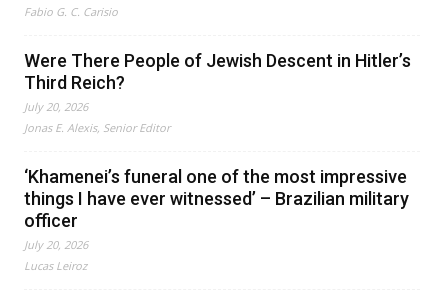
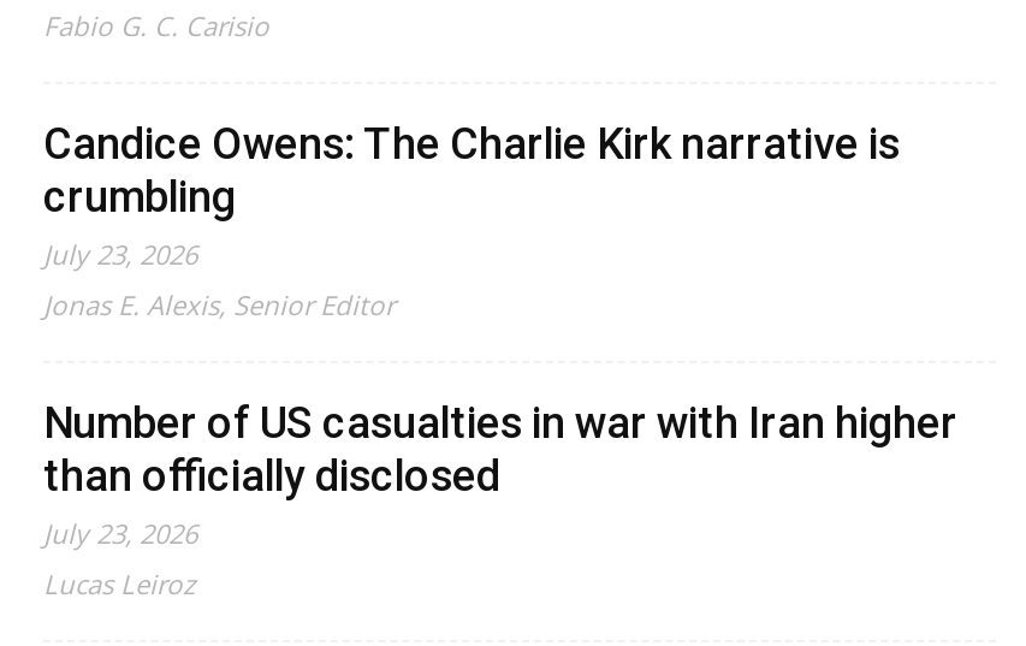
- Were There People of Jewish Descent in Hitler’s
- Third Reich?
- July 20, 2026
+ Candice Owens: The Charlie Kirk narrative is
+ crumbling
+ July 23, 2026

- ‘Khamenei’s funeral one of the most impressive
- things I have ever witnessed’ – Brazilian military
- officer
- July 20, 2026
+ Number of US casualties in war with Iran higher
+ than officially disclosed
+ July 23, 2026
